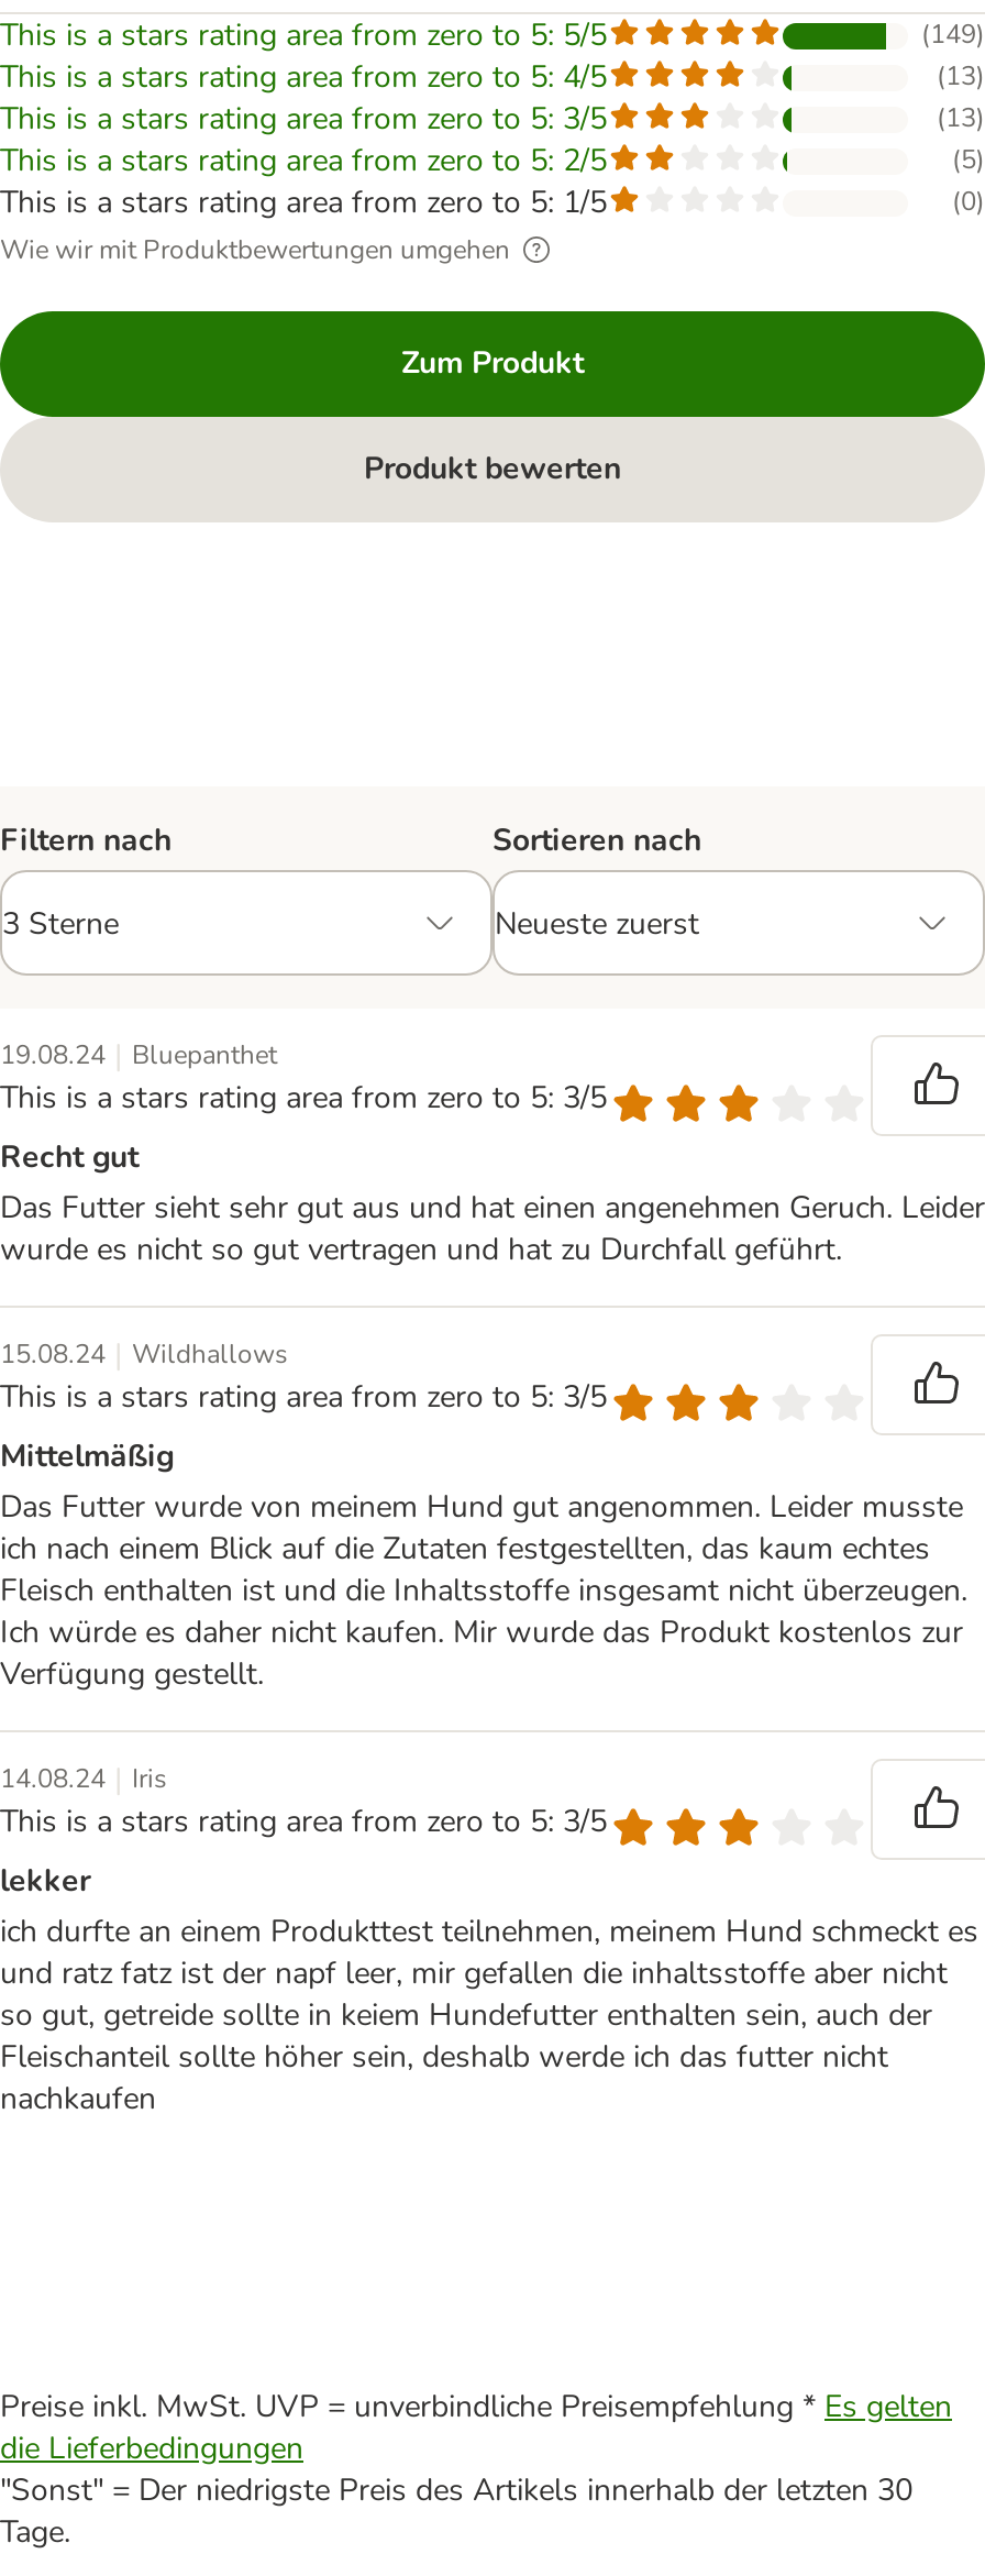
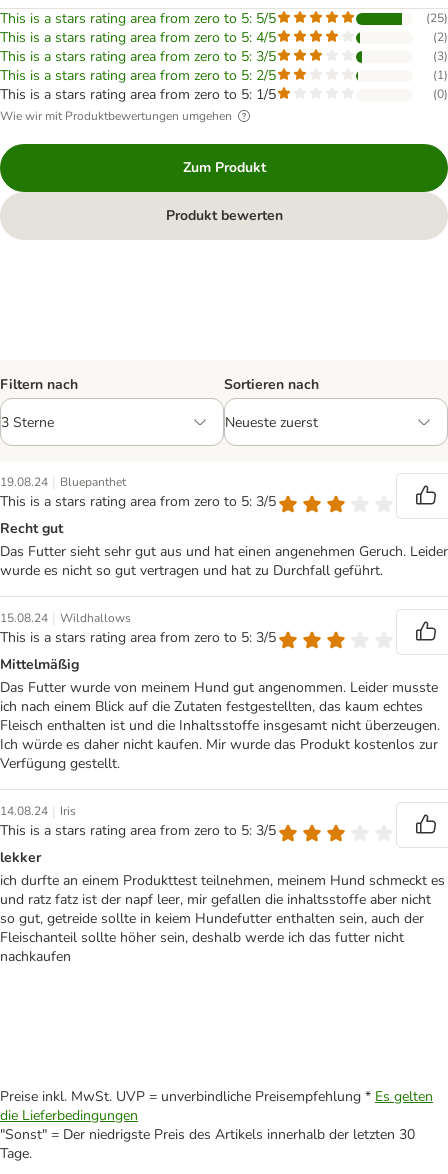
- (149)
+ (25)

- (13)
+ (2)

- (13)
+ (3)

- (5)
+ (1)
